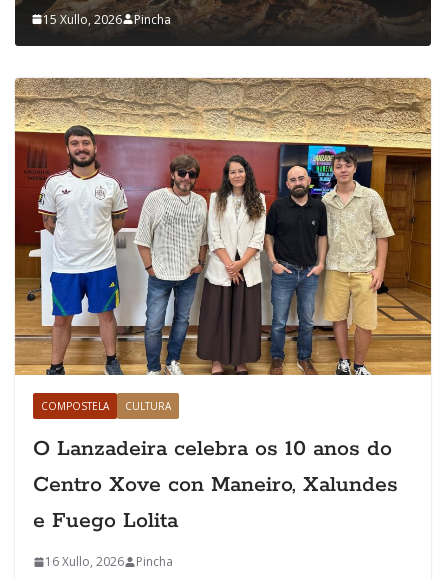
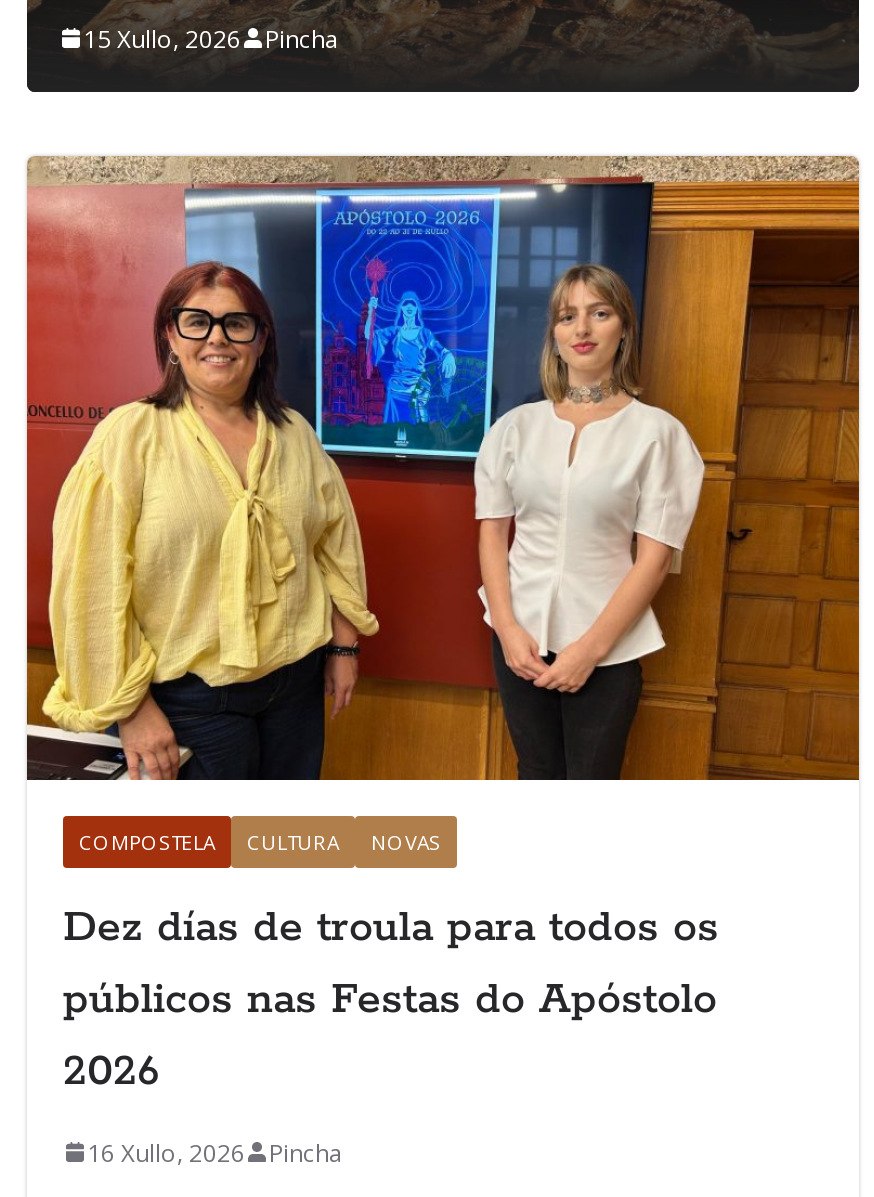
- [image]
+ [image]

- O Lanzadeira celebra os 10 anos do
- Centro Xove con Maneiro, Xalundes
- e Fuego Lolita
+ NOVAS
+ Dez días de troula para todos os
+ públicos nas Festas do Apóstolo
+ 2026
